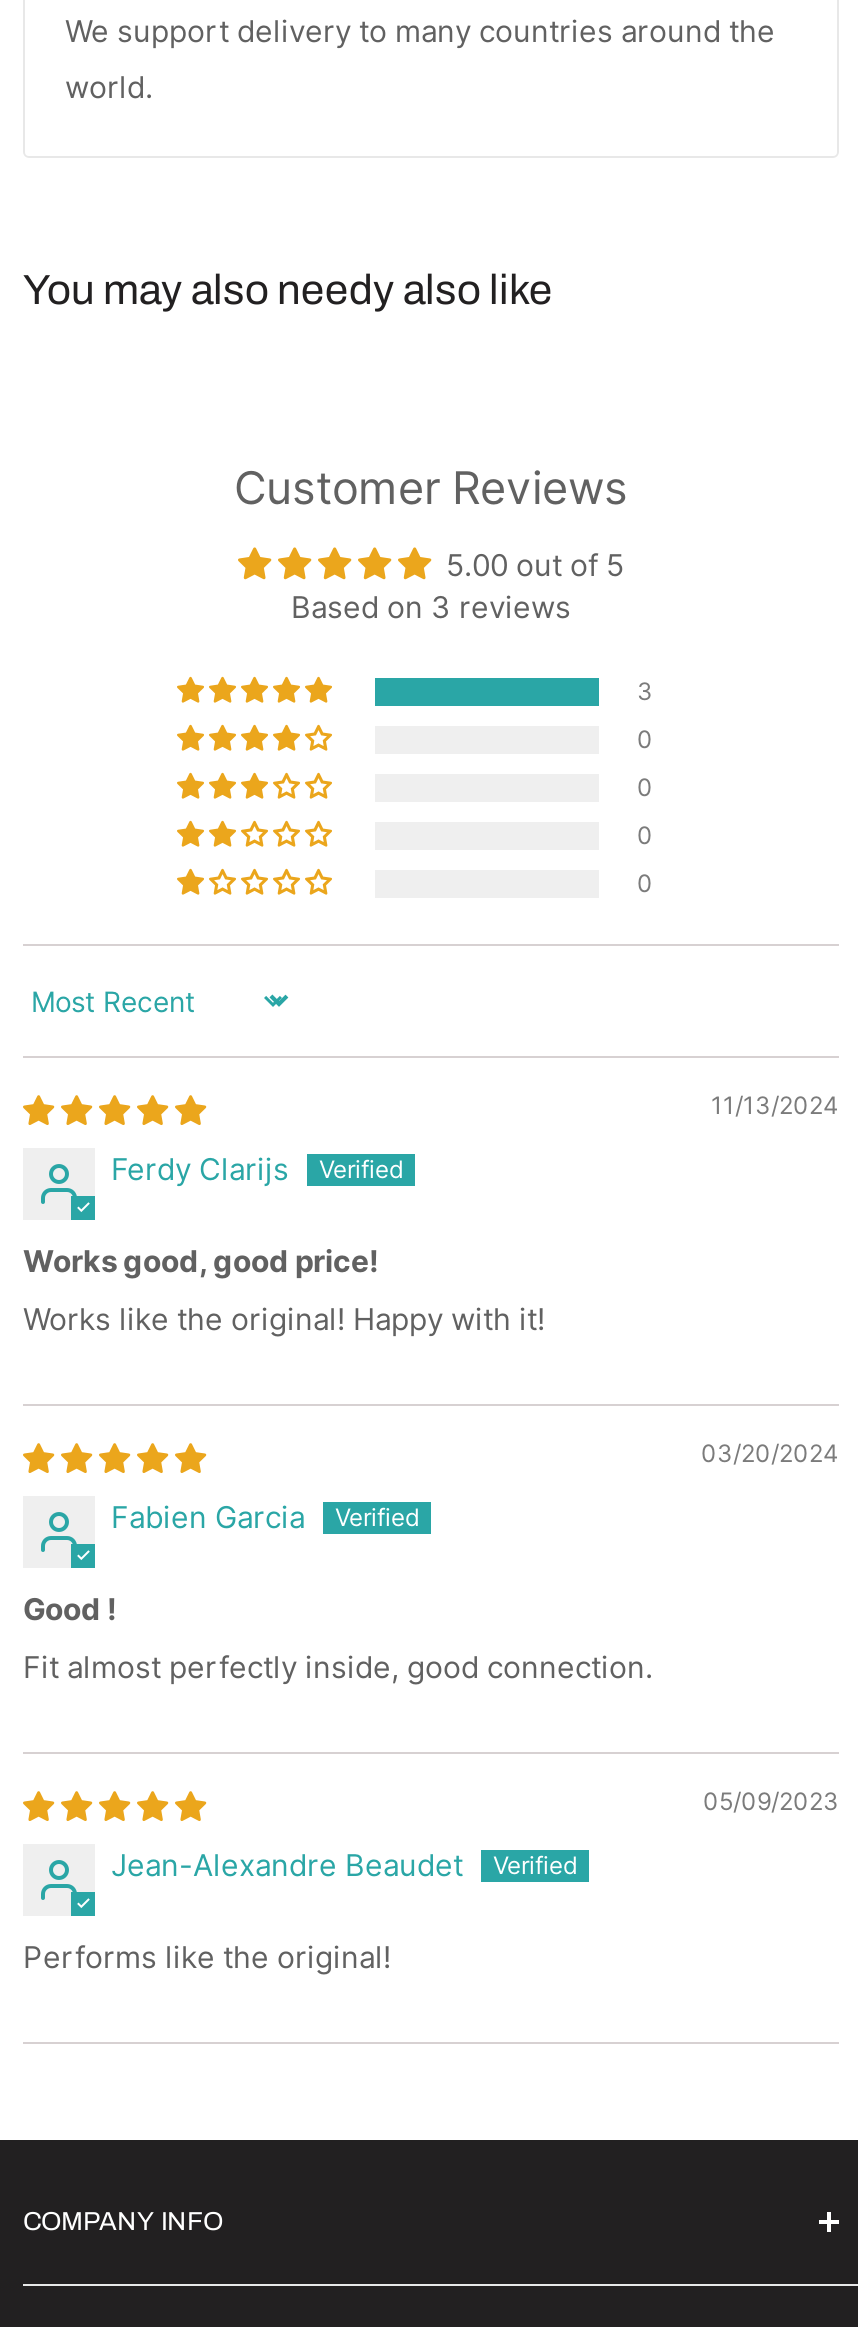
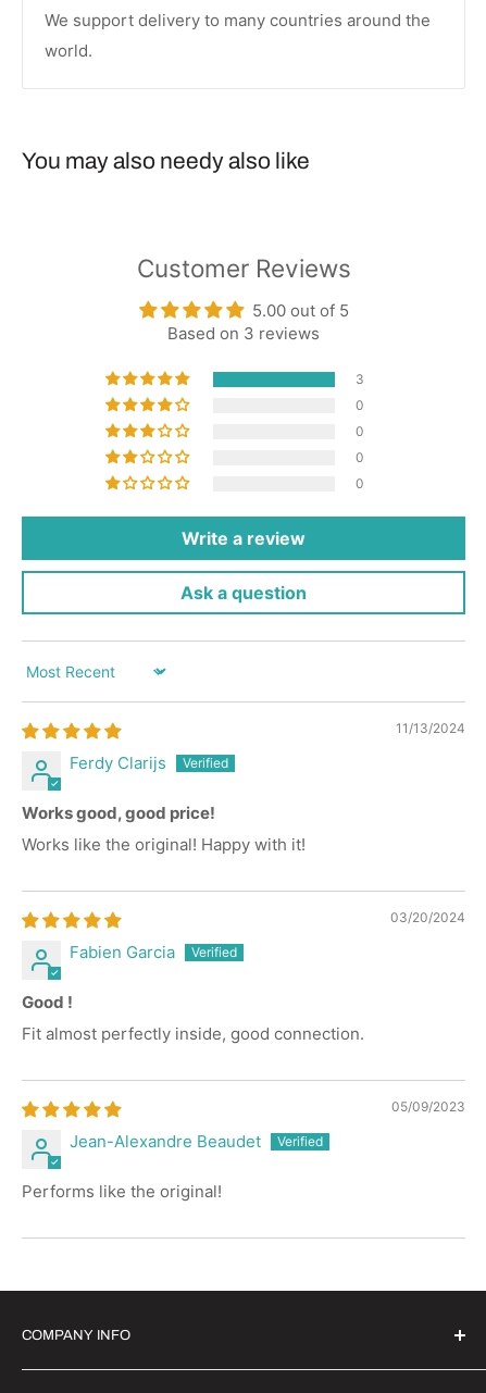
+ Write a review
+ Ask a question
